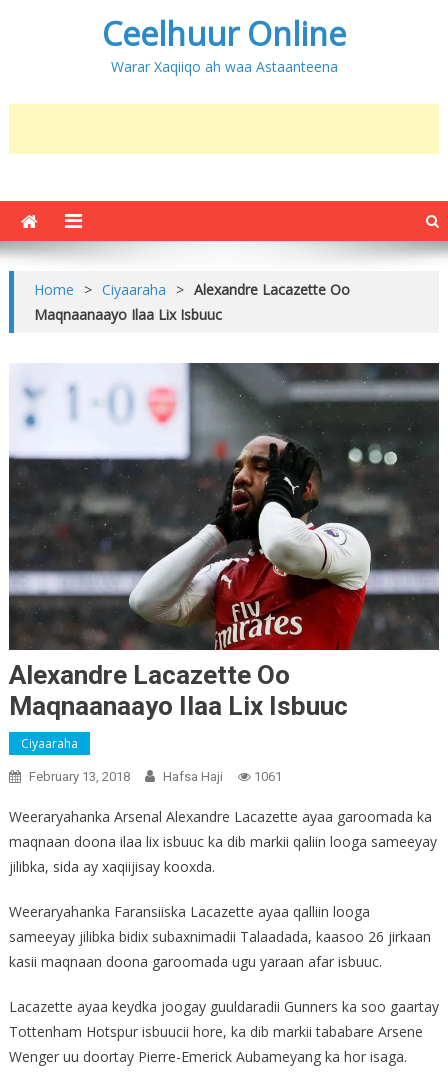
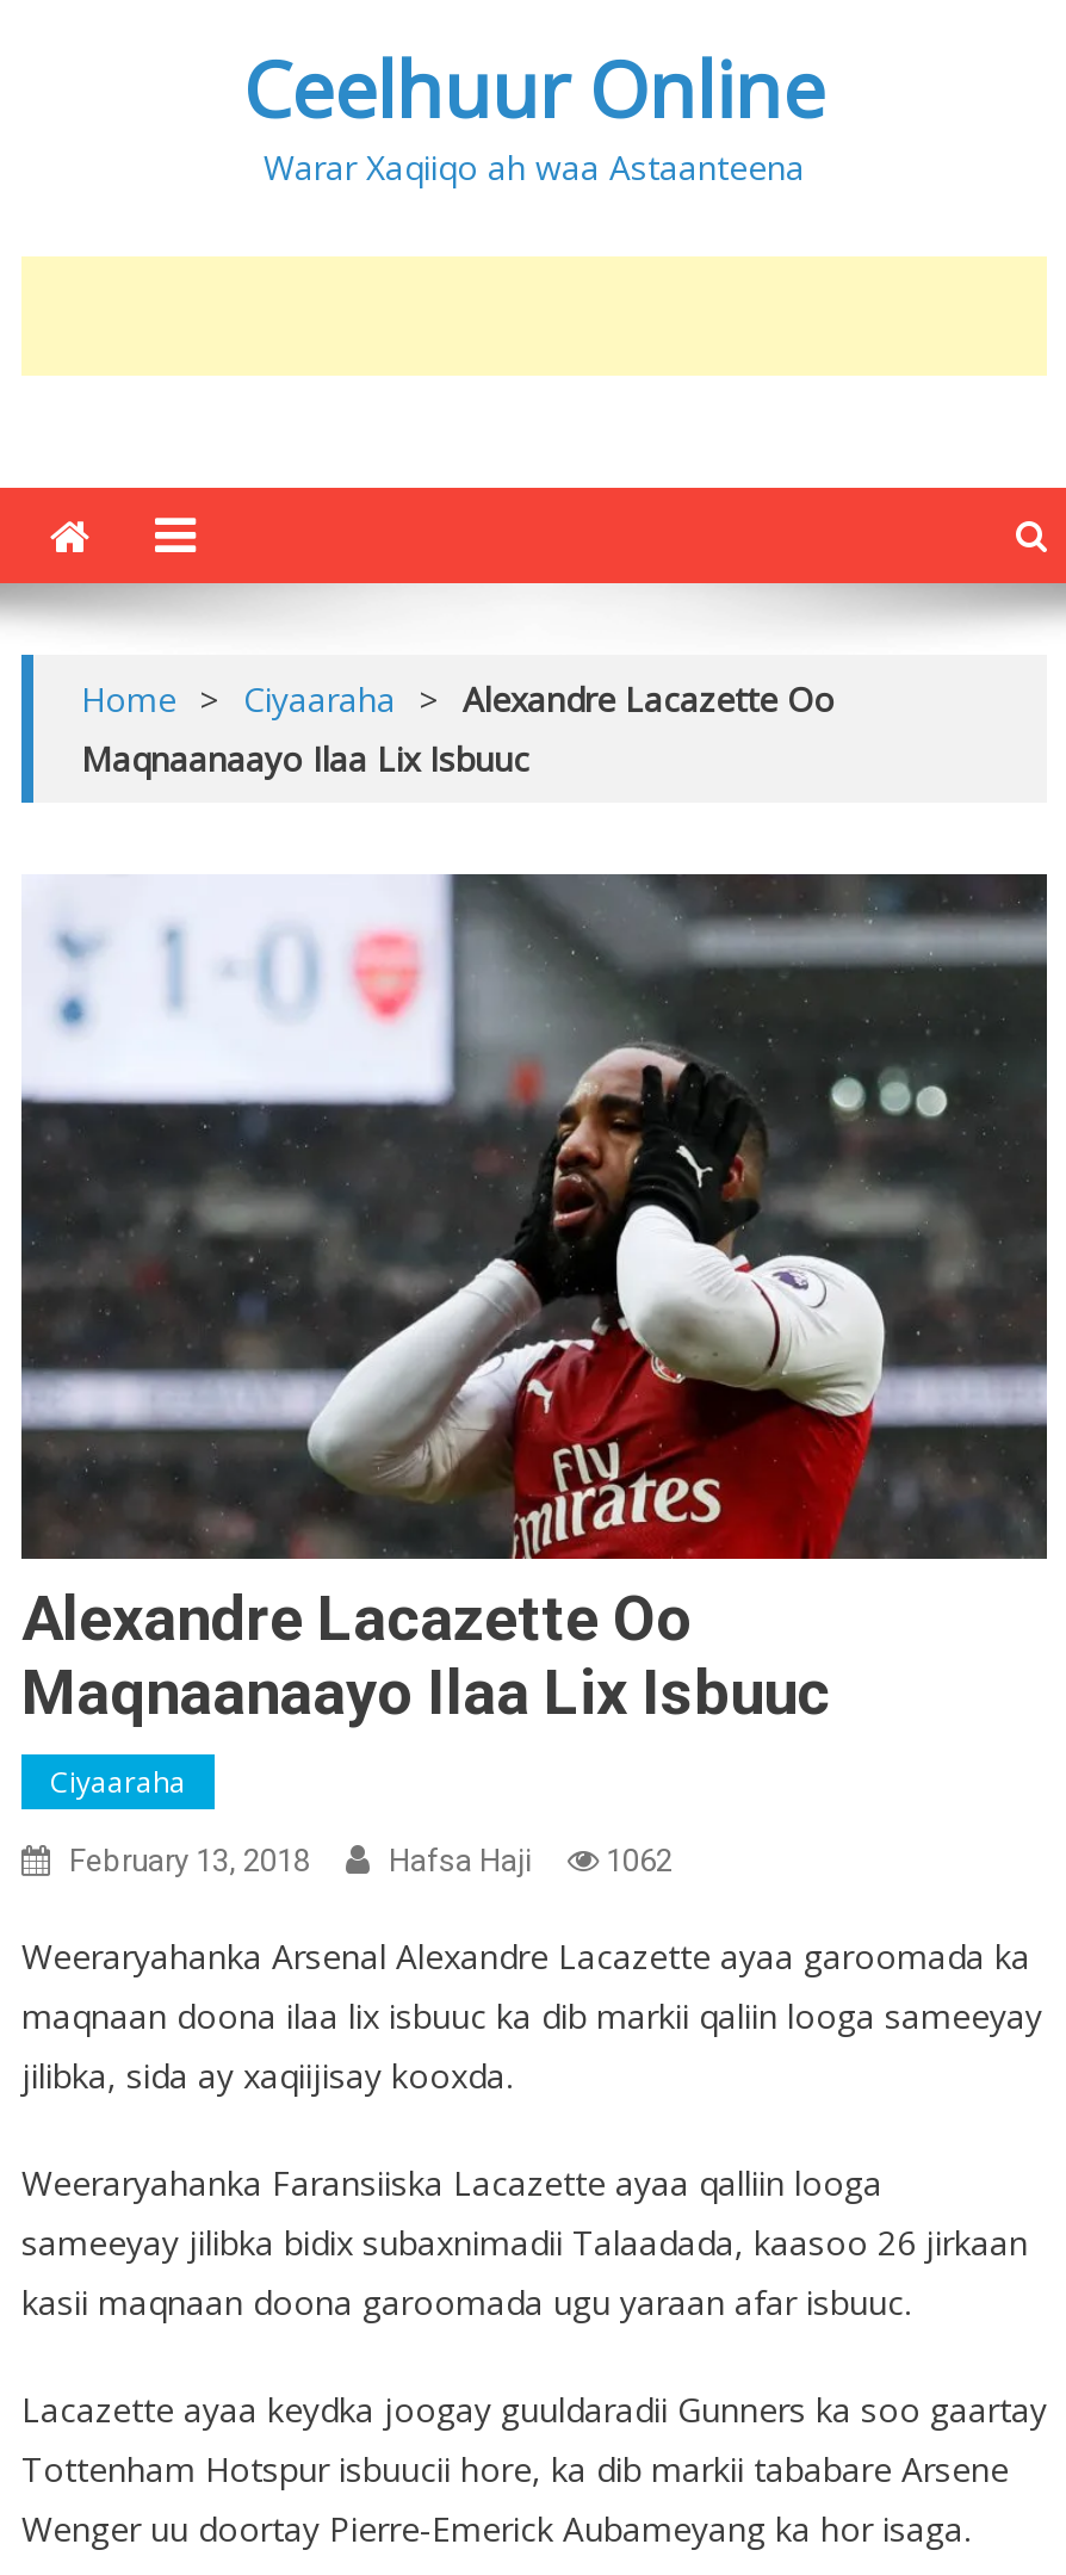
- 1061
+ 1062
